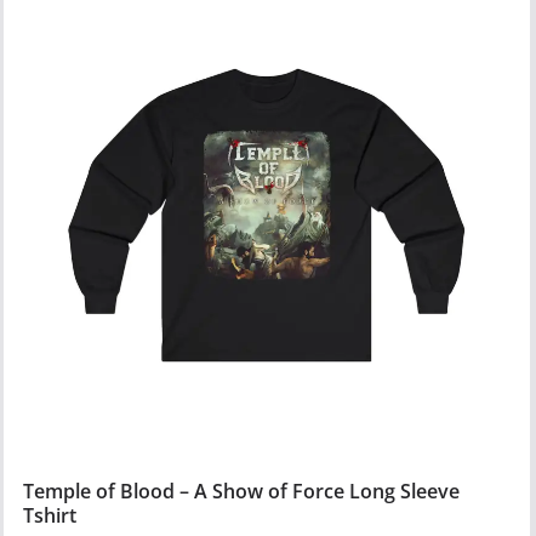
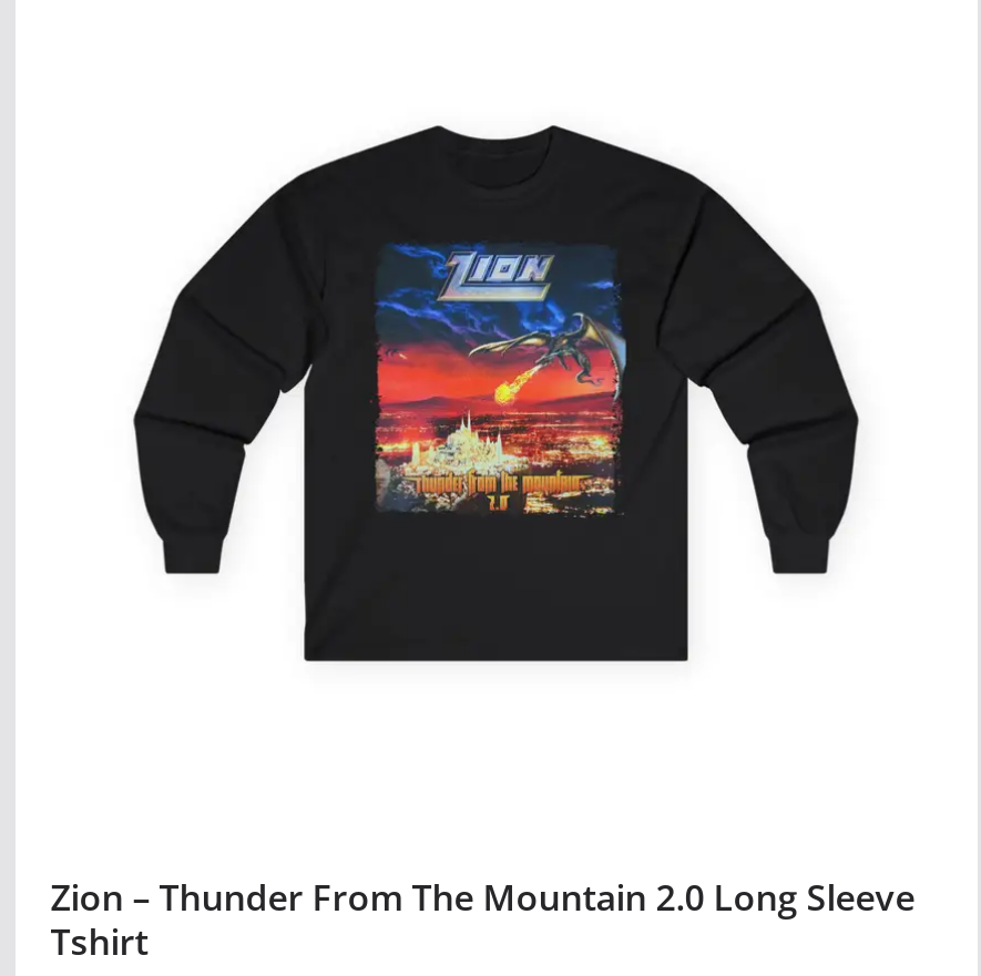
- [image]
+ [image]

- Temple of Blood – A Show of Force Long Sleeve
+ Zion – Thunder From The Mountain 2.0 Long Sleeve
